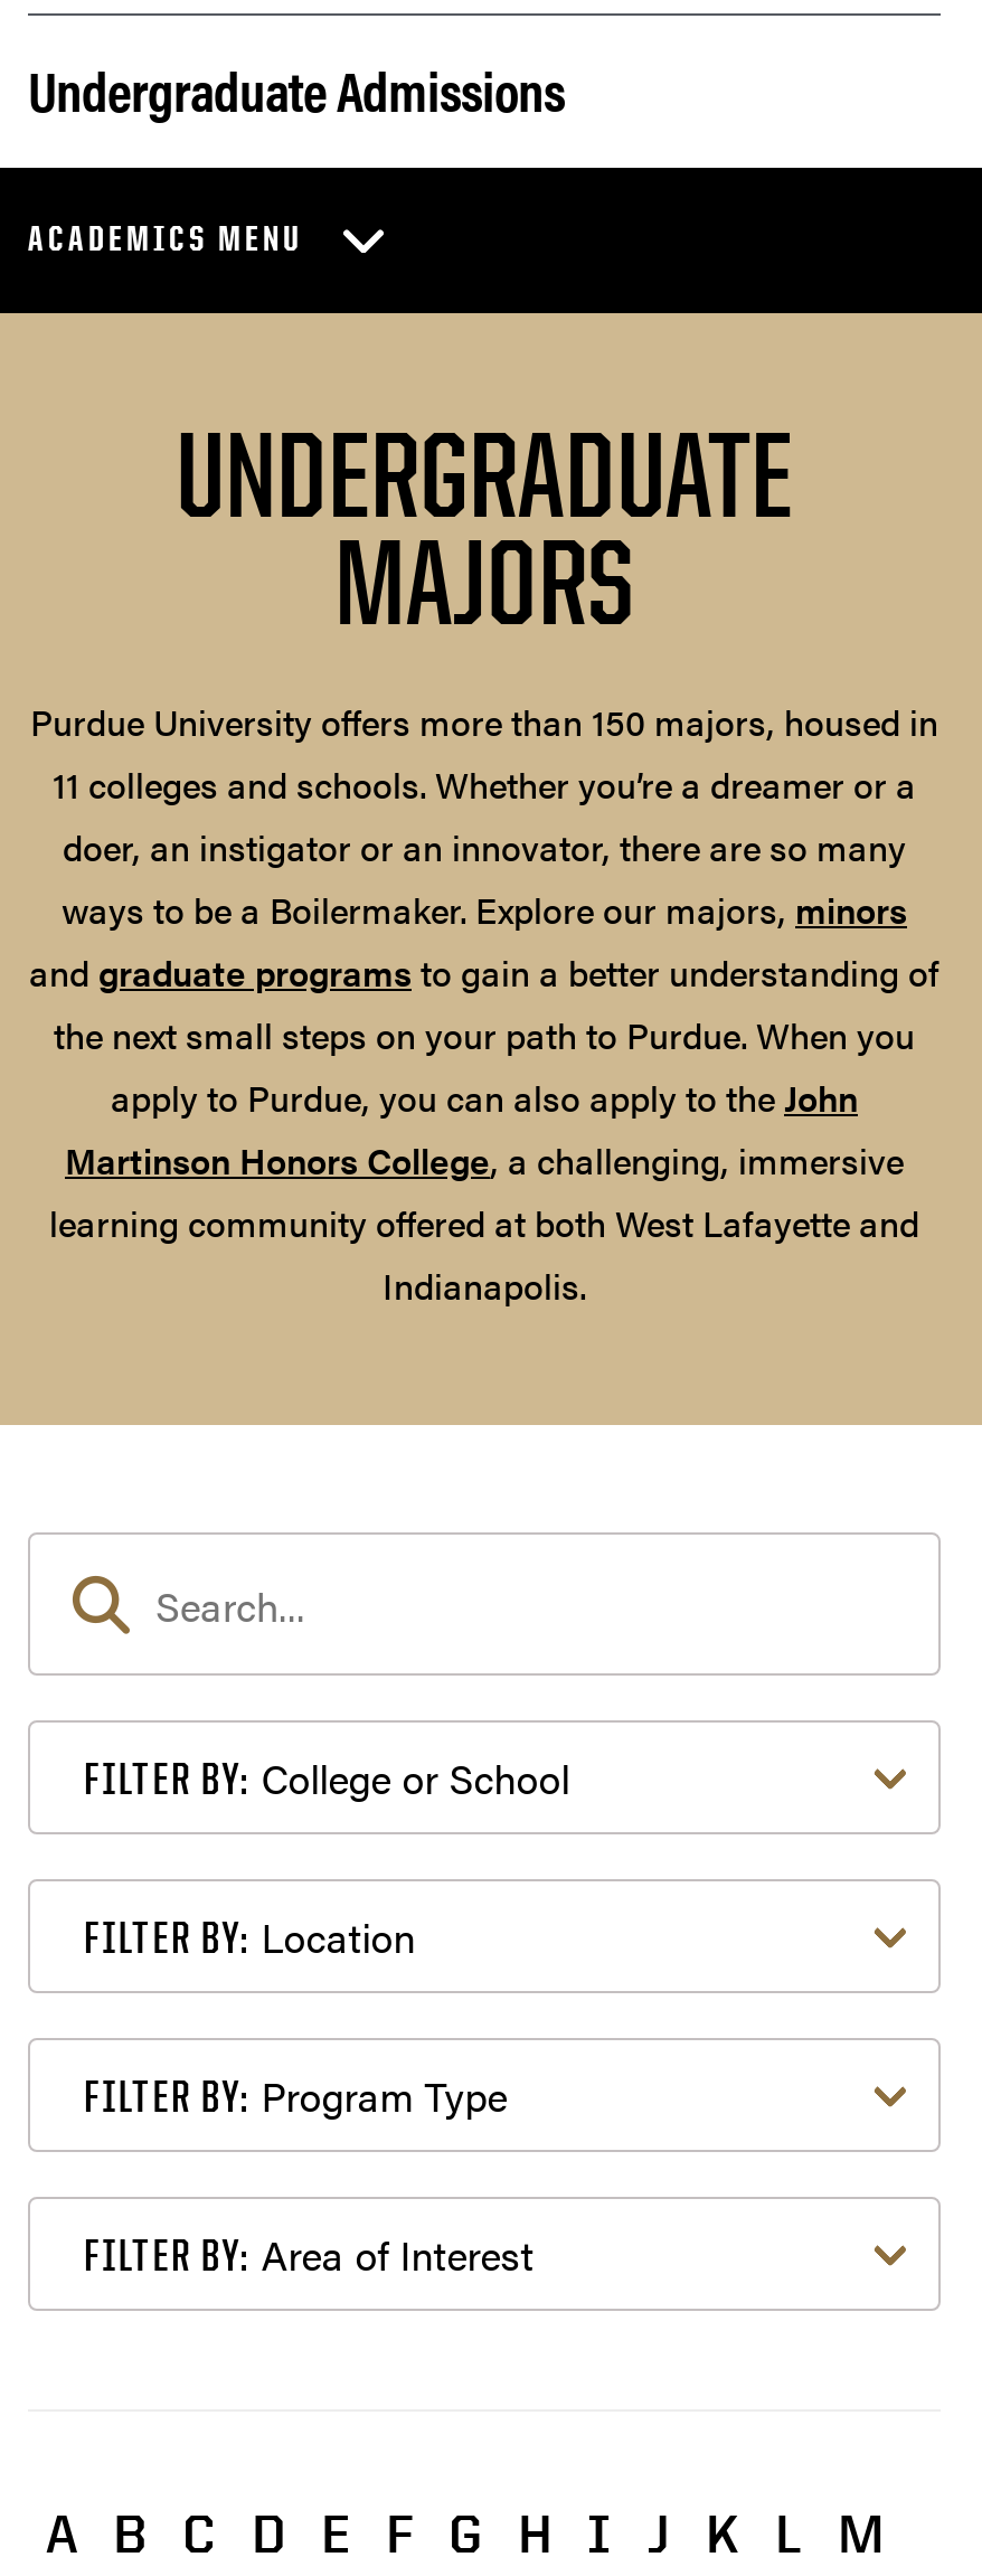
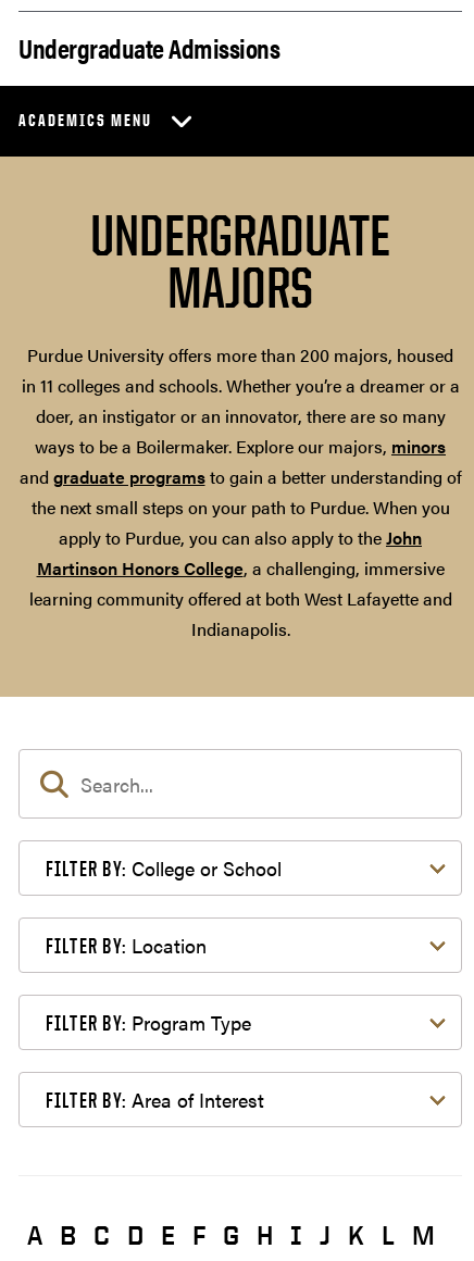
- Purdue University offers more than 150 majors, housed in
- 11 colleges and schools. Whether you’re a dreamer or a
+ Purdue University offers more than 200 majors, housed
+ in 11 colleges and schools. Whether you’re a dreamer or a
